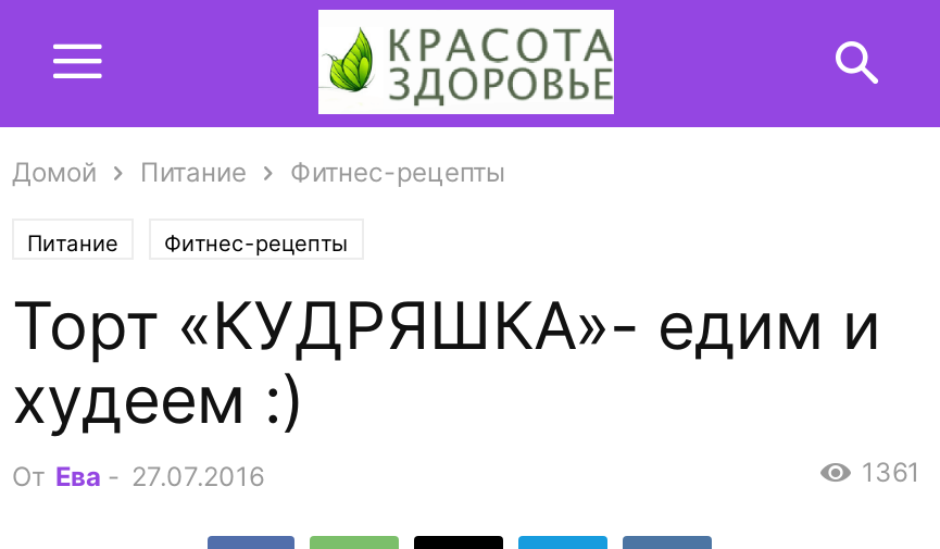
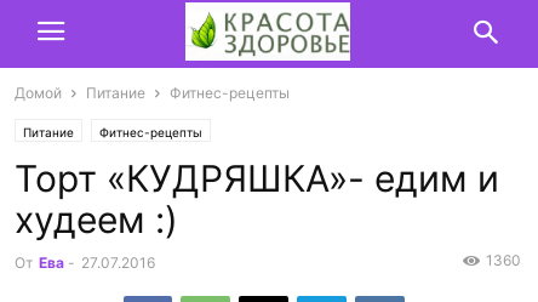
- 1361
+ 1360
